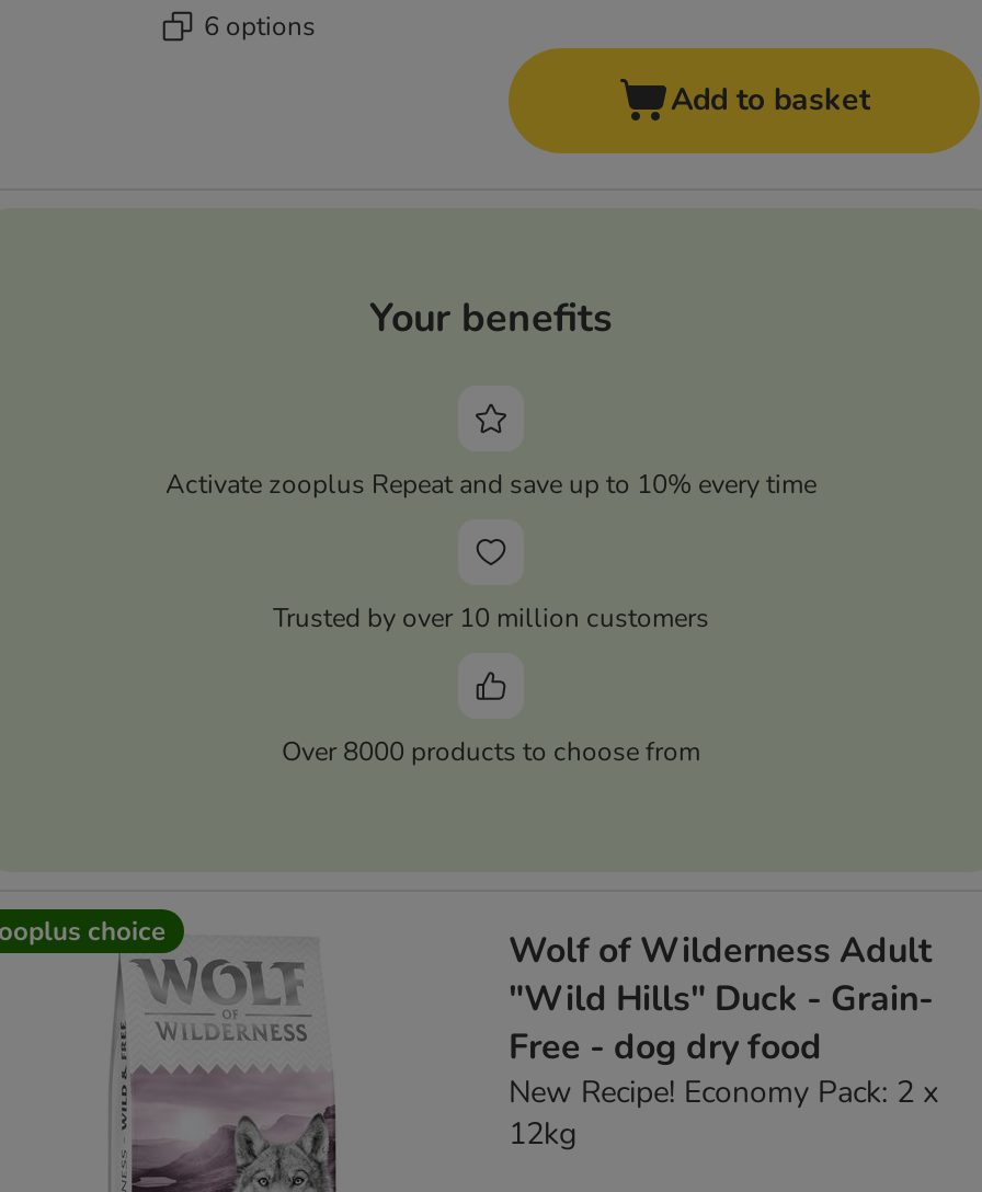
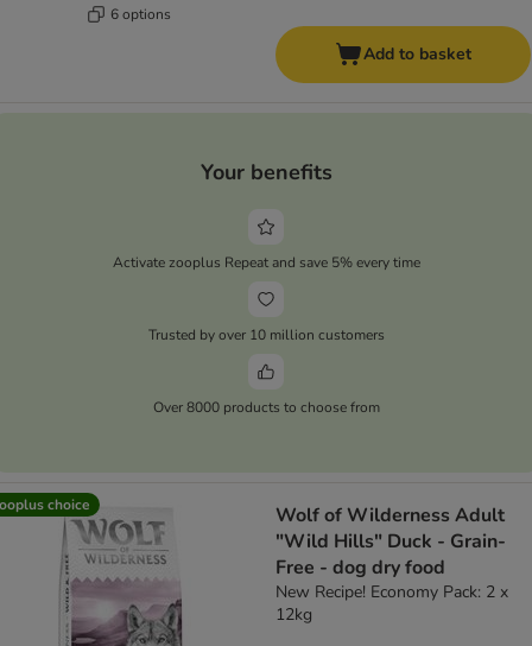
- Activate zooplus Repeat and save up to 10% every time
+ Activate zooplus Repeat and save 5% every time
